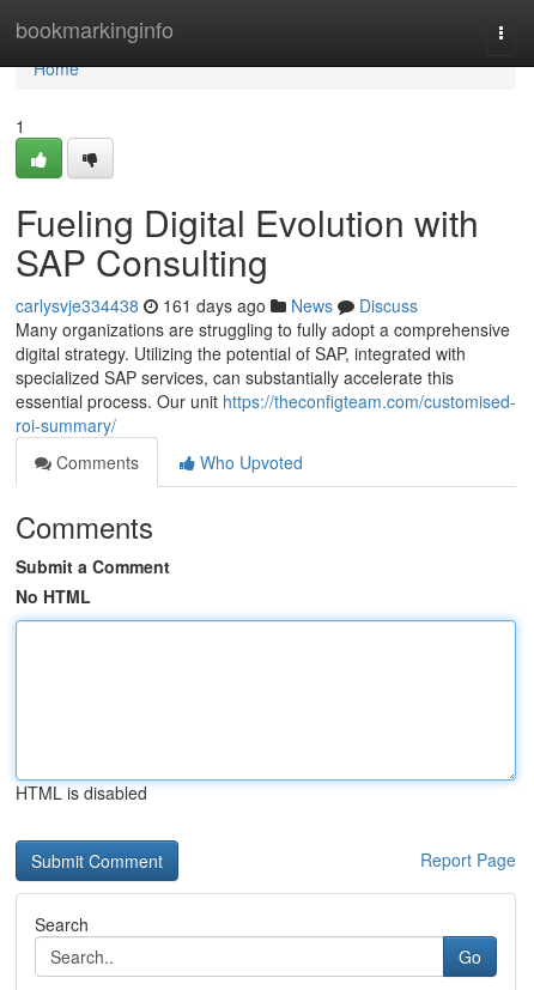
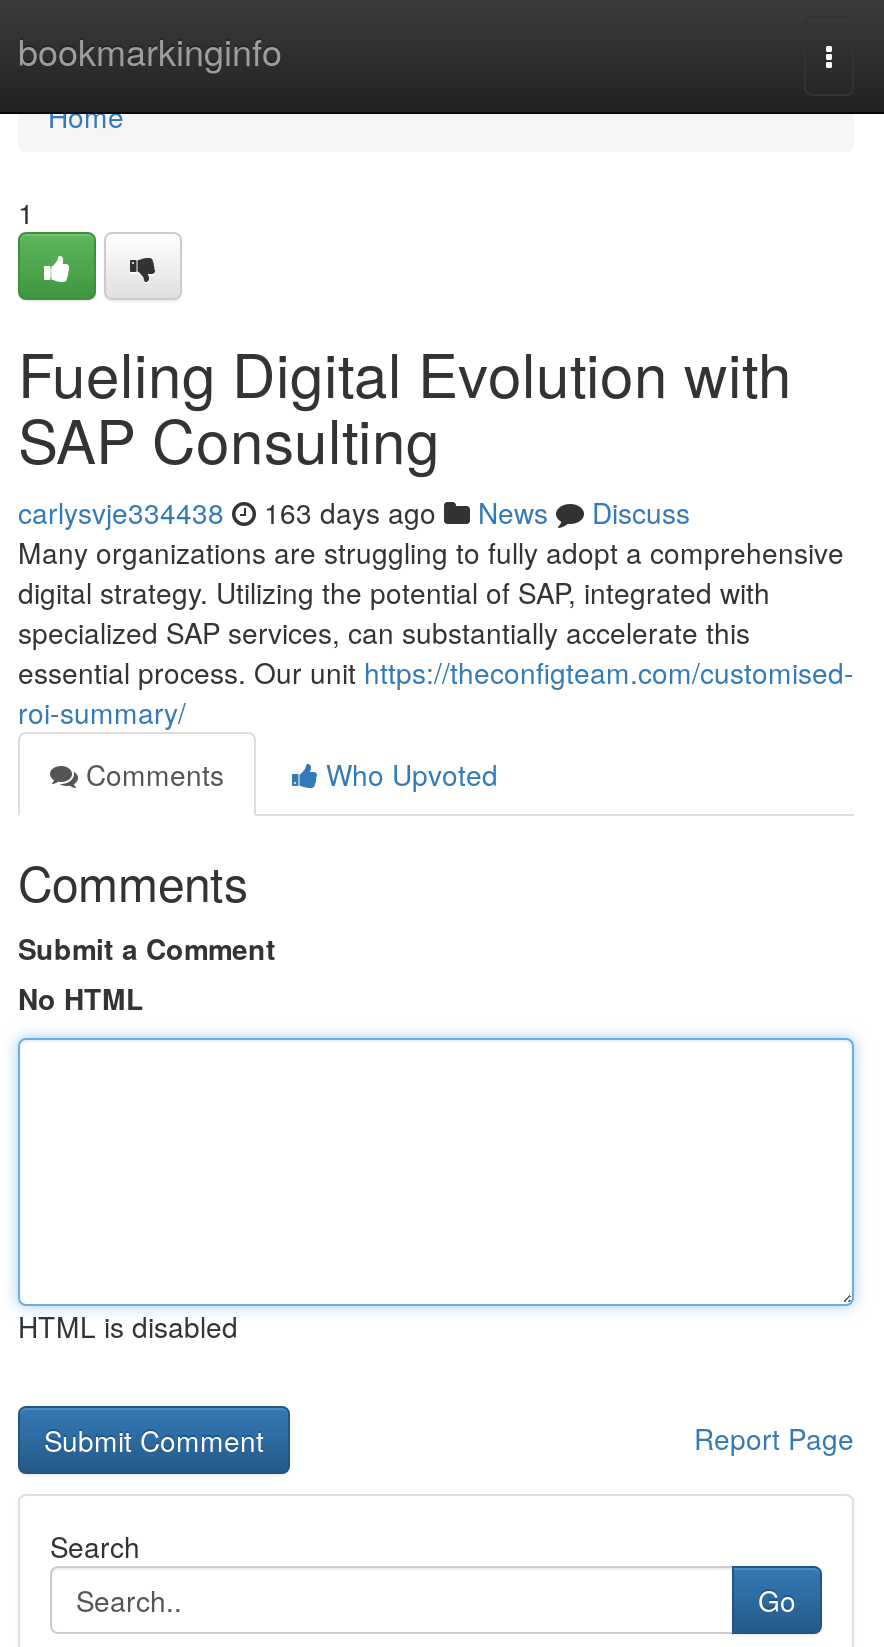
- carlysvje334438 161 days ago News Discuss
+ carlysvje334438 163 days ago News Discuss
